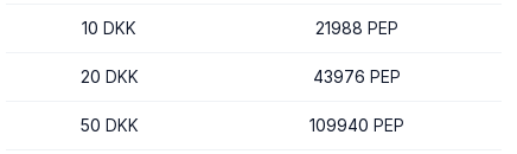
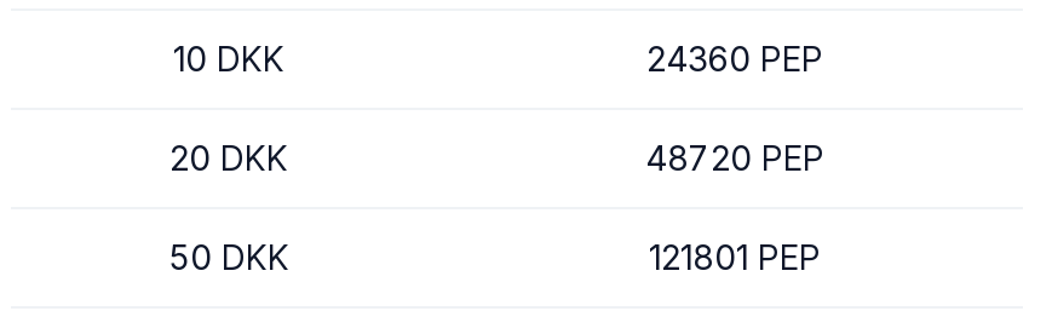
- 21988 PEP
+ 24360 PEP

- 43976 PEP
+ 48720 PEP

- 109940 PEP
+ 121801 PEP
